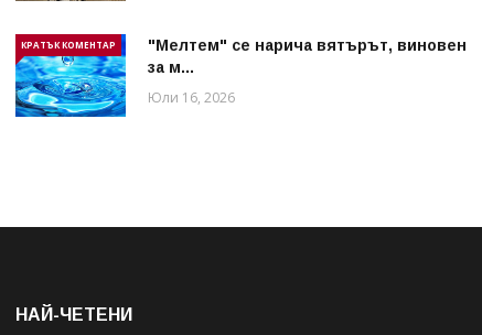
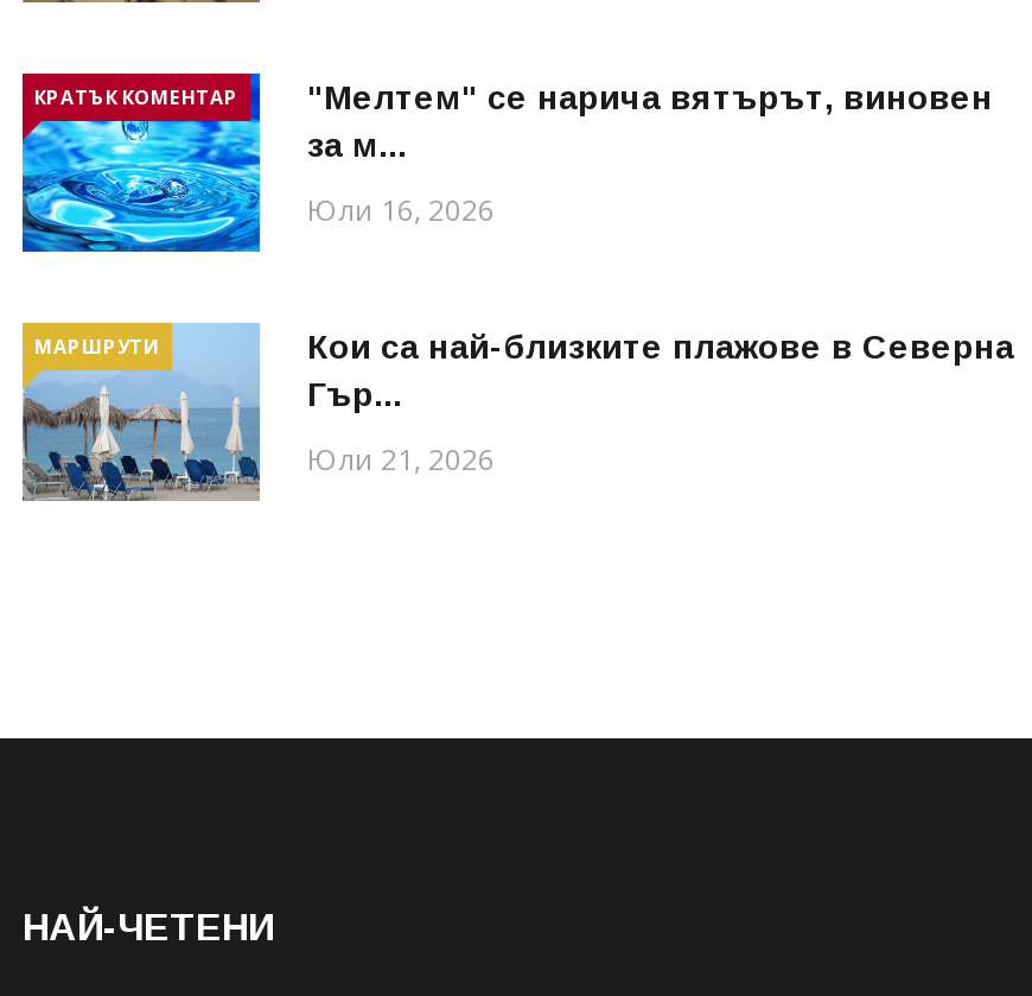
+ [image]
+ МАРШРУТИ
+ Кои са най-близките плажове в Северна
+ Гър...
+ Юли 21, 2026
